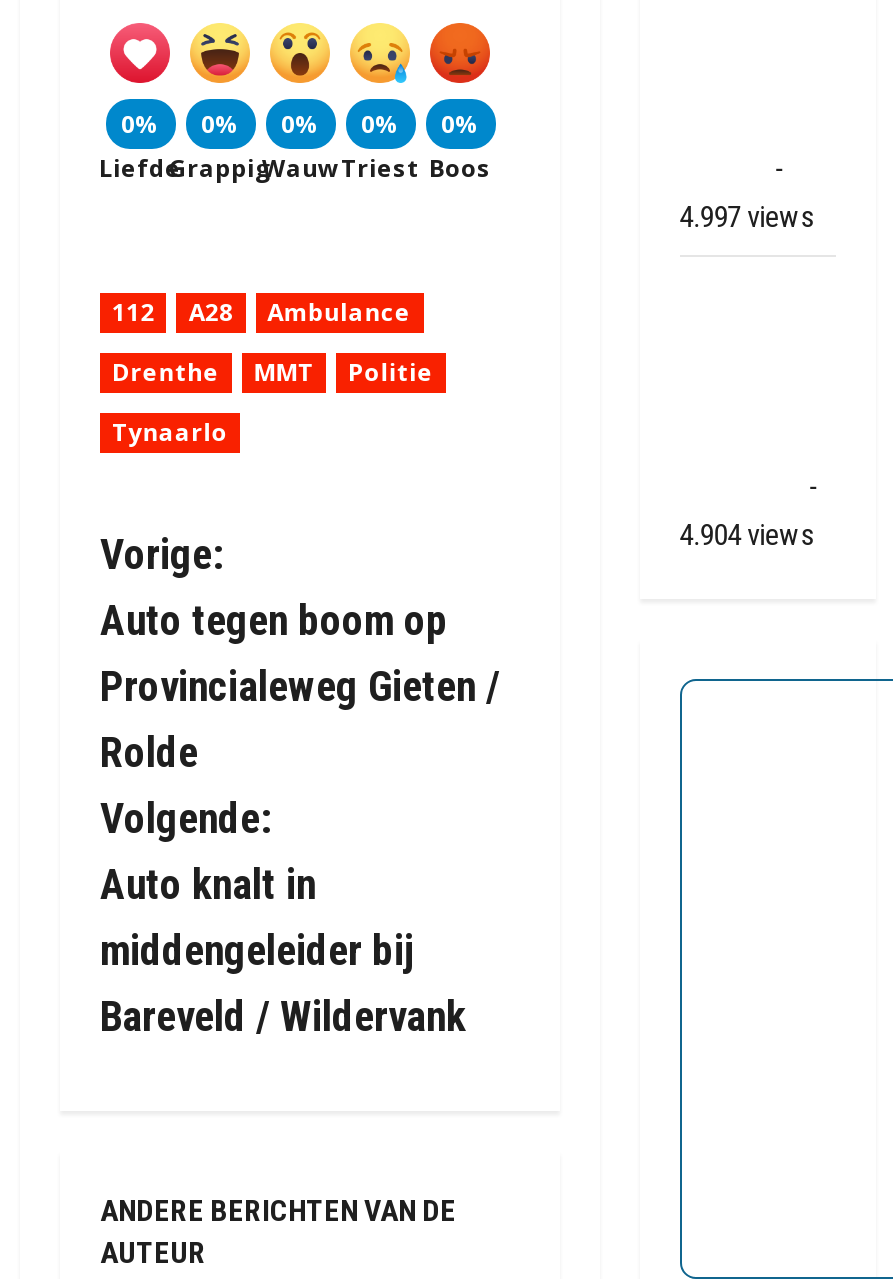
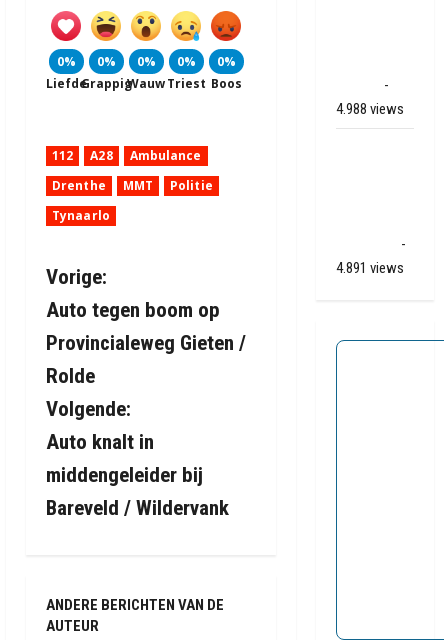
- 4.997 views
+ 4.988 views

- 4.904 views
+ 4.891 views
